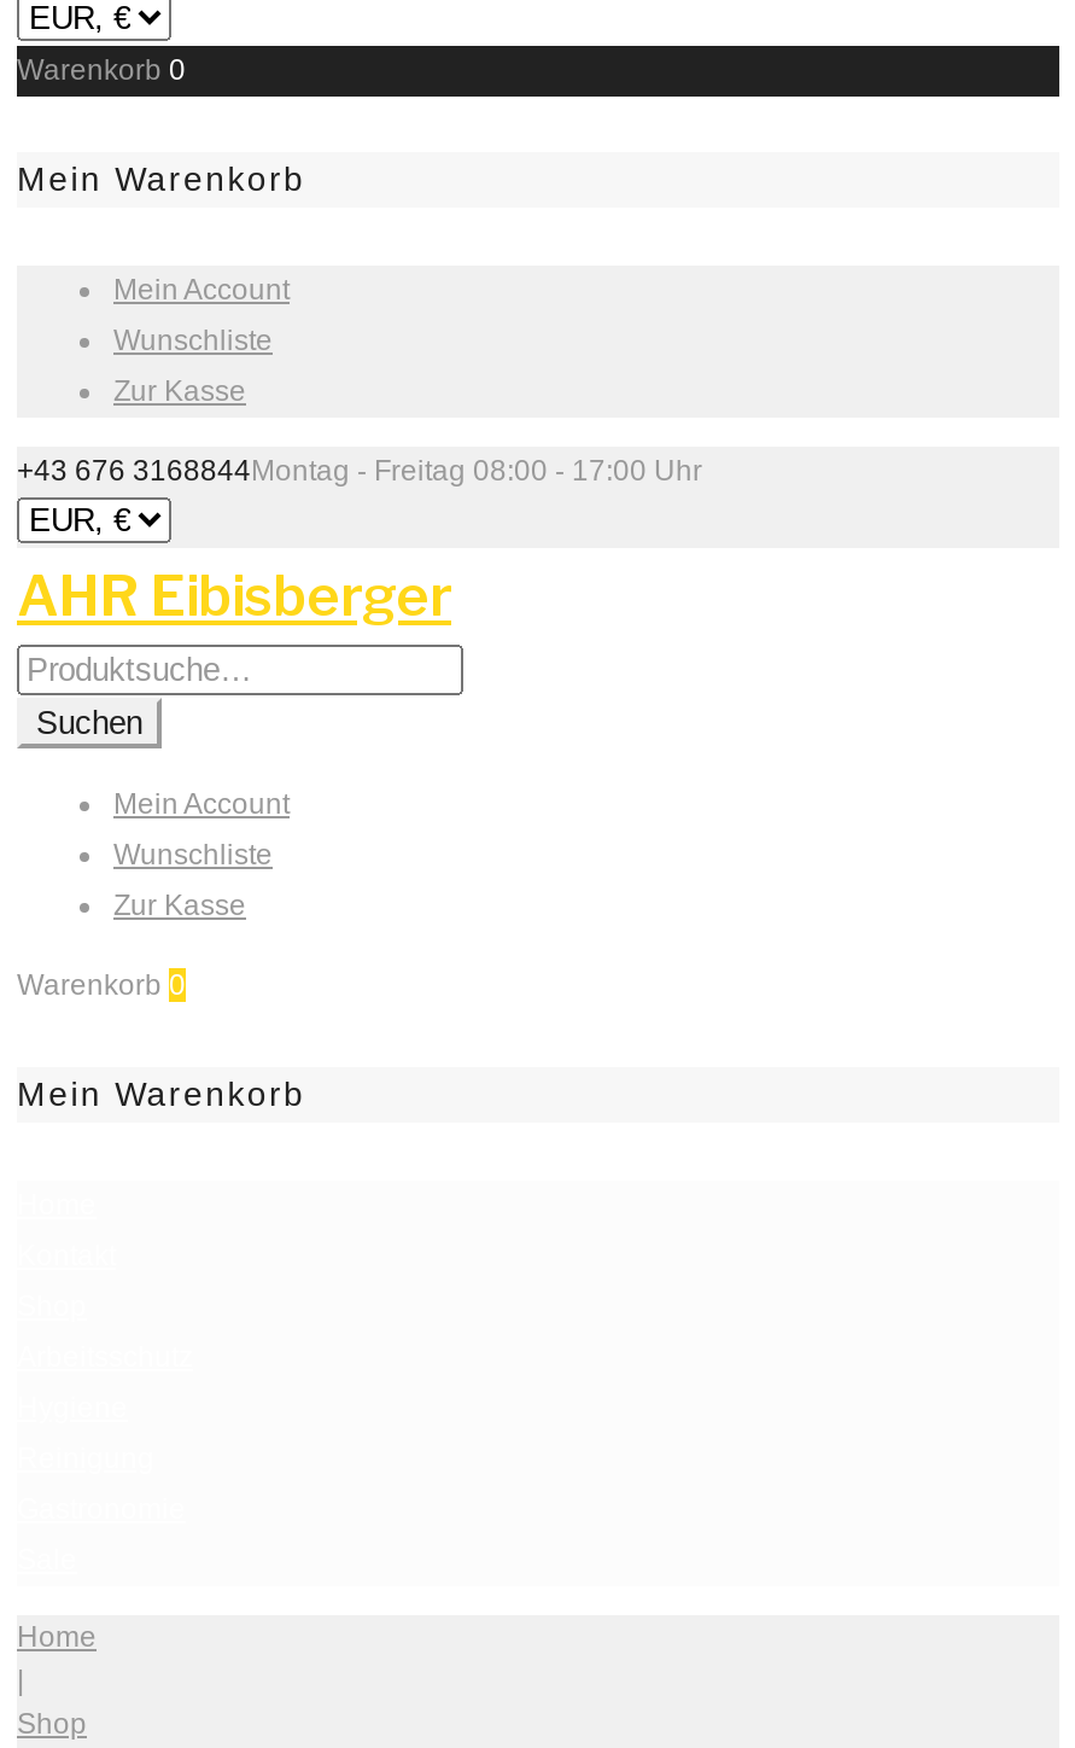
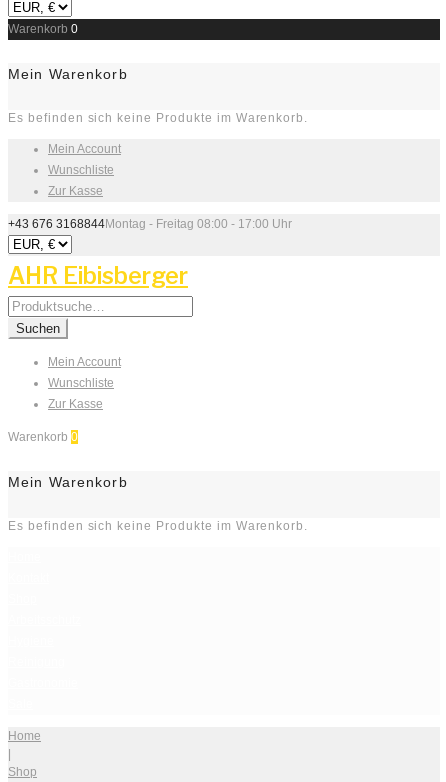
+ Es befinden sich keine Produkte im Warenkorb.

+ Es befinden sich keine Produkte im Warenkorb.
